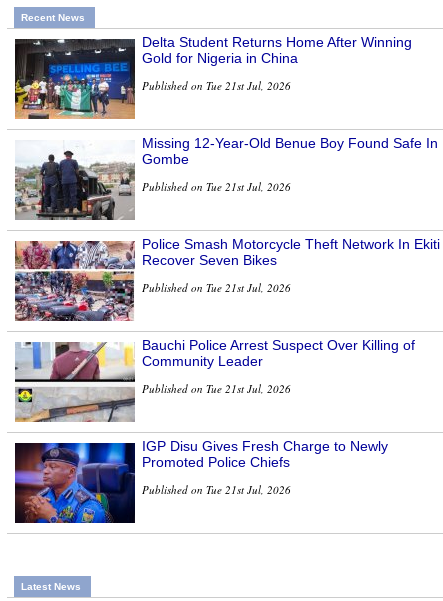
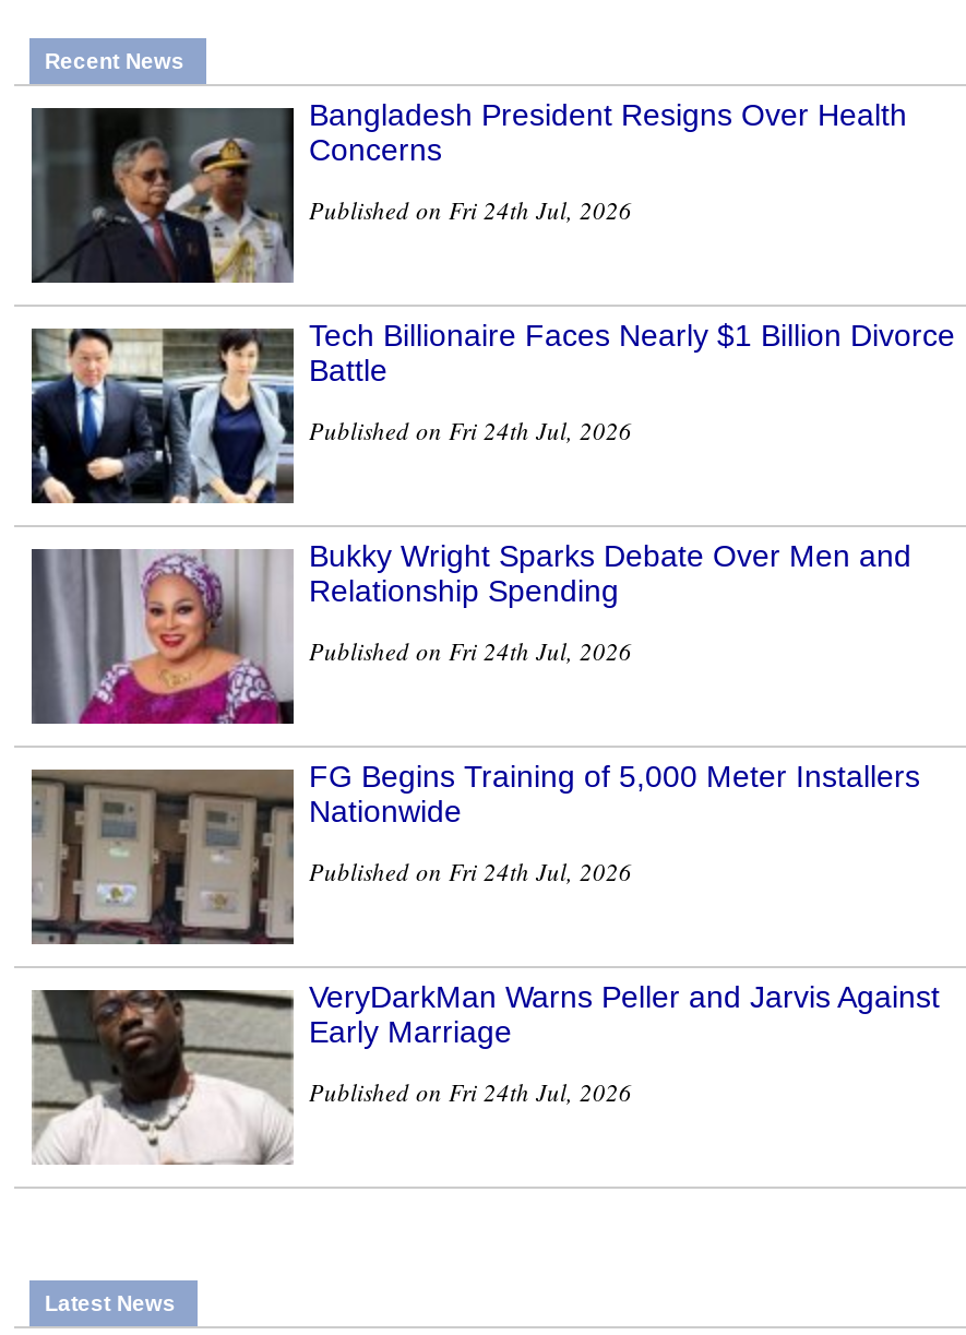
- [image]
- Delta Student Returns Home After Winning
- Gold for Nigeria in China
+ [image]
+ Bangladesh President Resigns Over Health
+ Concerns

- Published on Tue 21st Jul, 2026
+ Published on Fri 24th Jul, 2026

- [image]
- Missing 12-Year-Old Benue Boy Found Safe In
- Gombe
+ [image]
+ Tech Billionaire Faces Nearly $1 Billion Divorce
+ Battle

- Published on Tue 21st Jul, 2026
+ Published on Fri 24th Jul, 2026

- [image]
- Police Smash Motorcycle Theft Network In Ekiti
- Recover Seven Bikes
+ [image]
+ Bukky Wright Sparks Debate Over Men and
+ Relationship Spending

- Published on Tue 21st Jul, 2026
+ Published on Fri 24th Jul, 2026

- [image]
- Bauchi Police Arrest Suspect Over Killing of
- Community Leader
+ [image]
+ FG Begins Training of 5,000 Meter Installers
+ Nationwide

- Published on Tue 21st Jul, 2026
+ Published on Fri 24th Jul, 2026

- [image]
- IGP Disu Gives Fresh Charge to Newly
- Promoted Police Chiefs
+ [image]
+ VeryDarkMan Warns Peller and Jarvis Against
+ Early Marriage

- Published on Tue 21st Jul, 2026
+ Published on Fri 24th Jul, 2026
